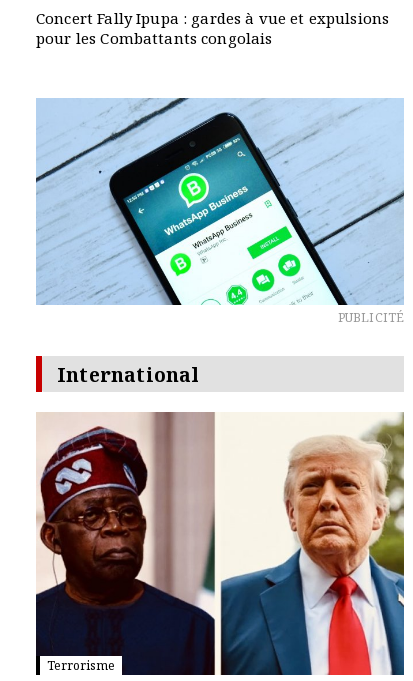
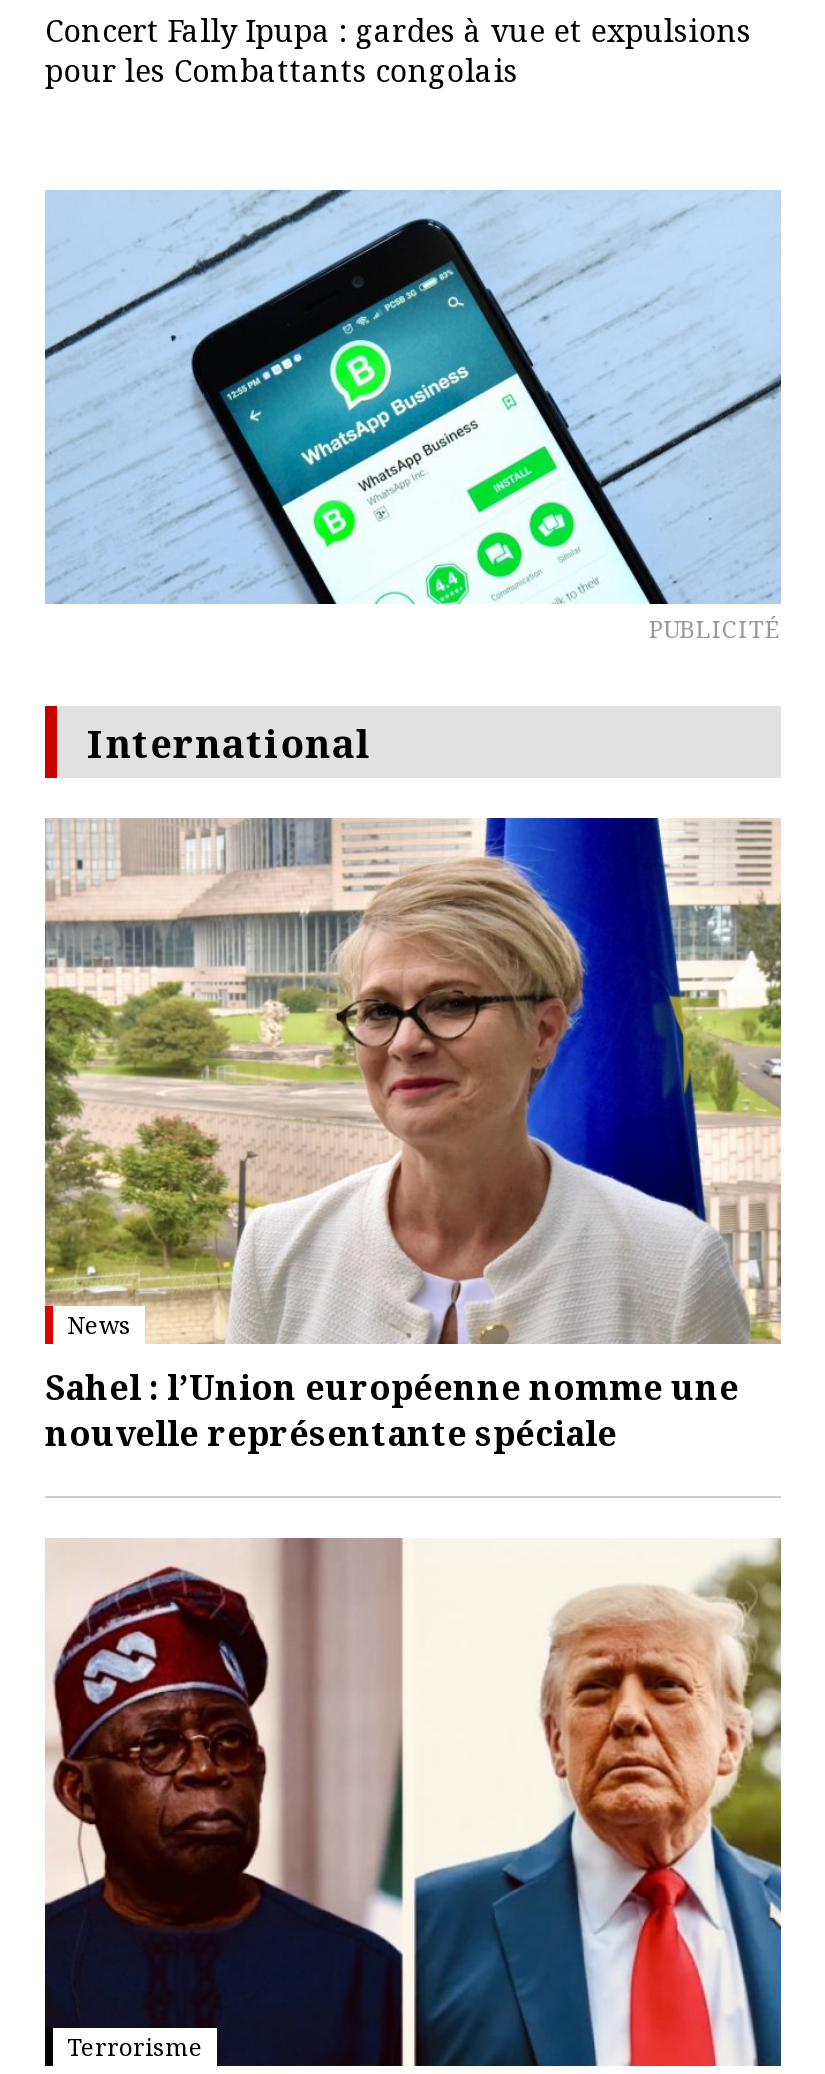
+ [image]
+ News
+ Sahel : l’Union européenne nomme une
+ nouvelle représentante spéciale
